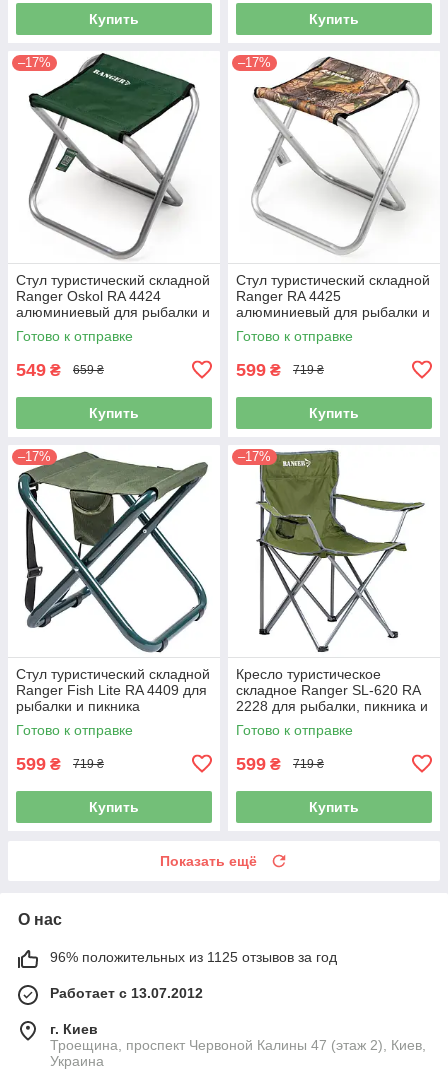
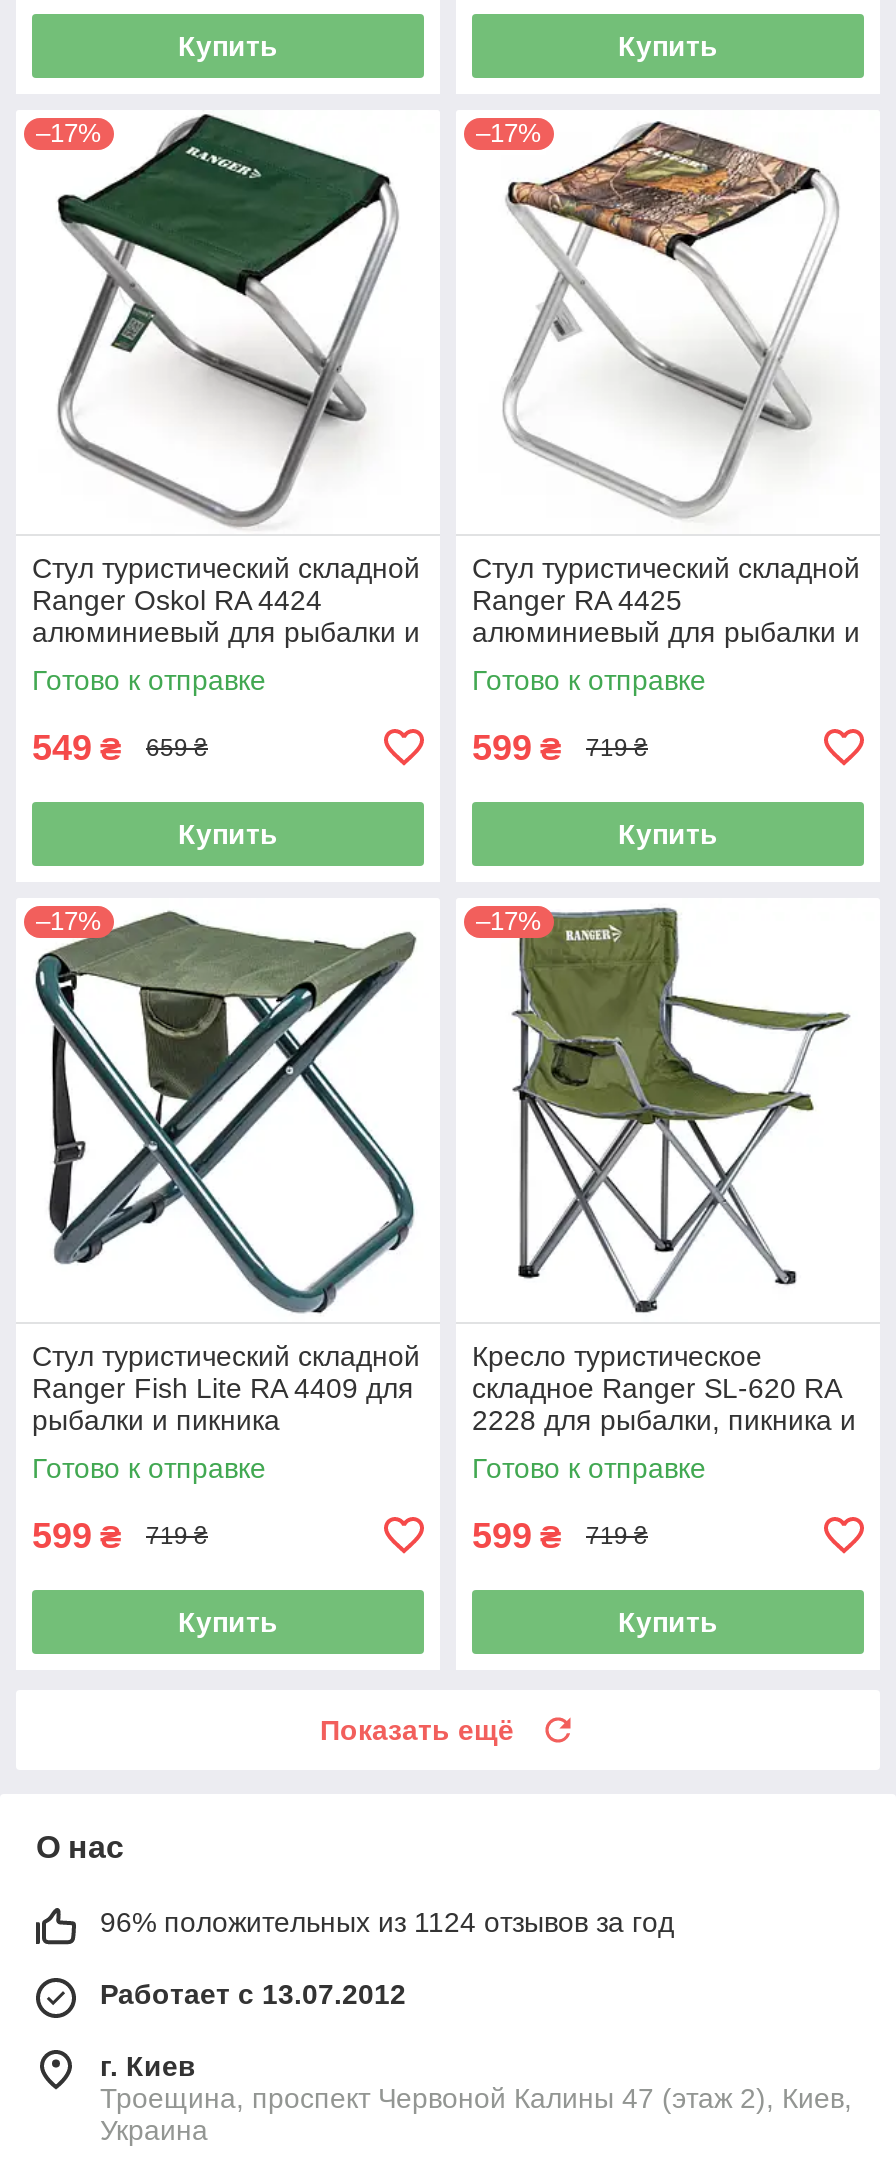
- 96% положительных из 1125 отзывов за год
+ 96% положительных из 1124 отзывов за год
